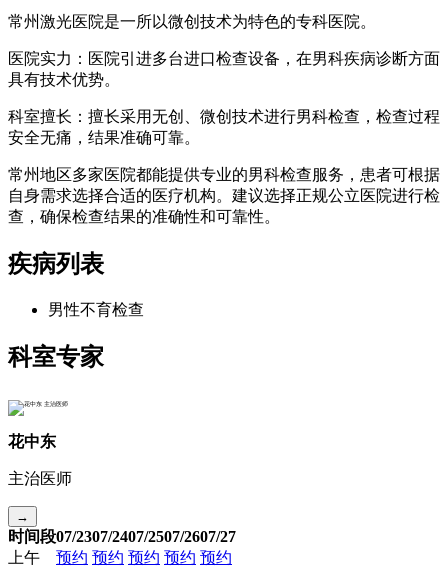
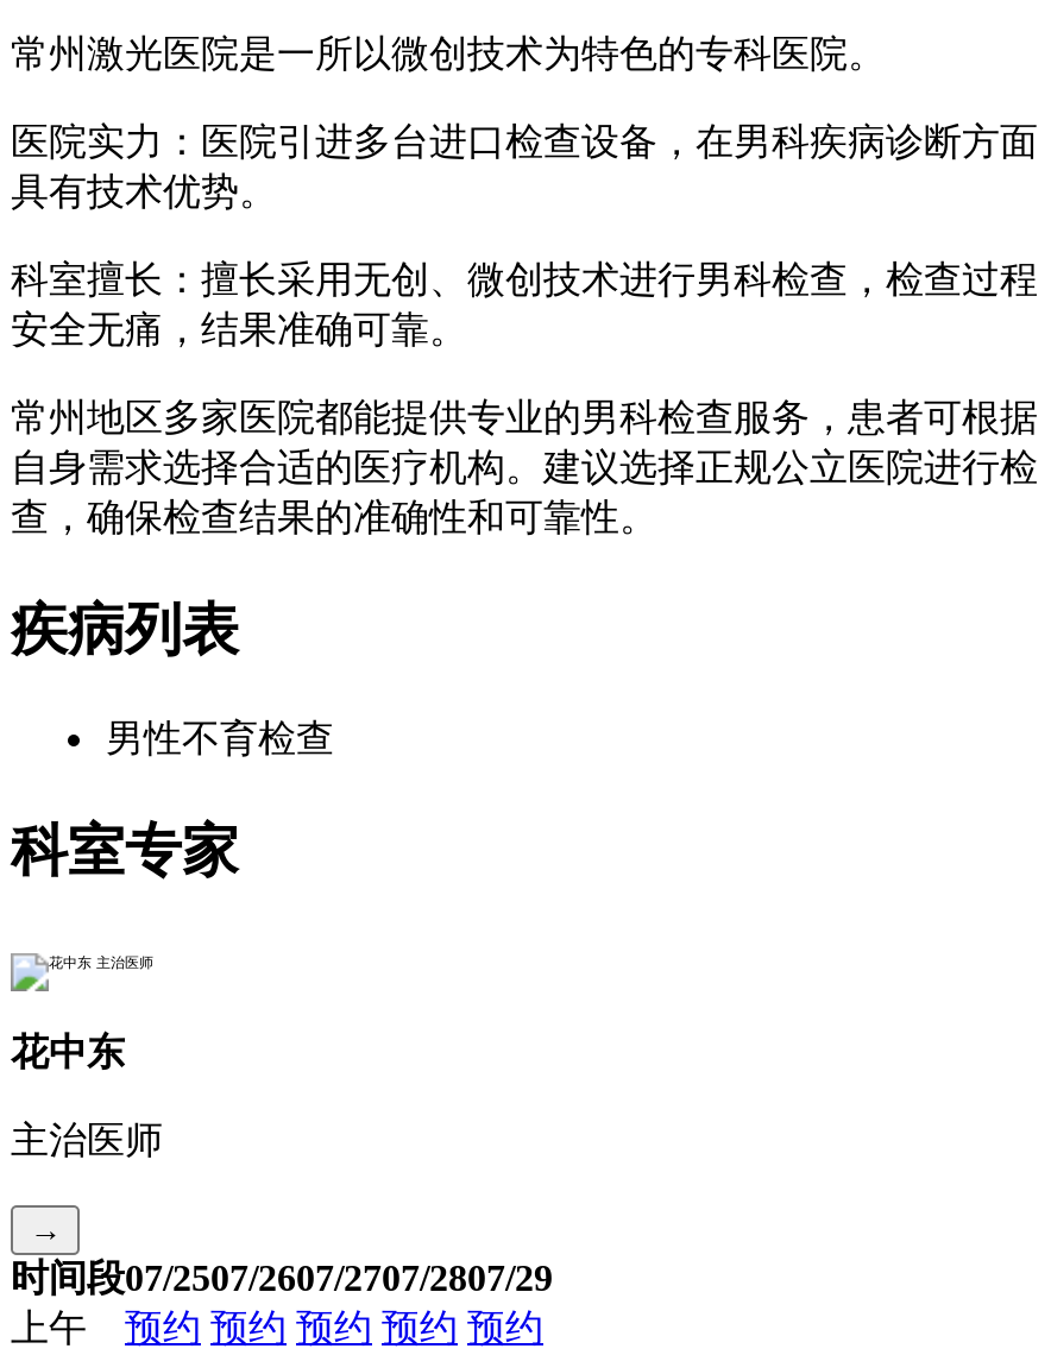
- 时间段07/2307/2407/2507/2607/27
+ 时间段07/2507/2607/2707/2807/29
